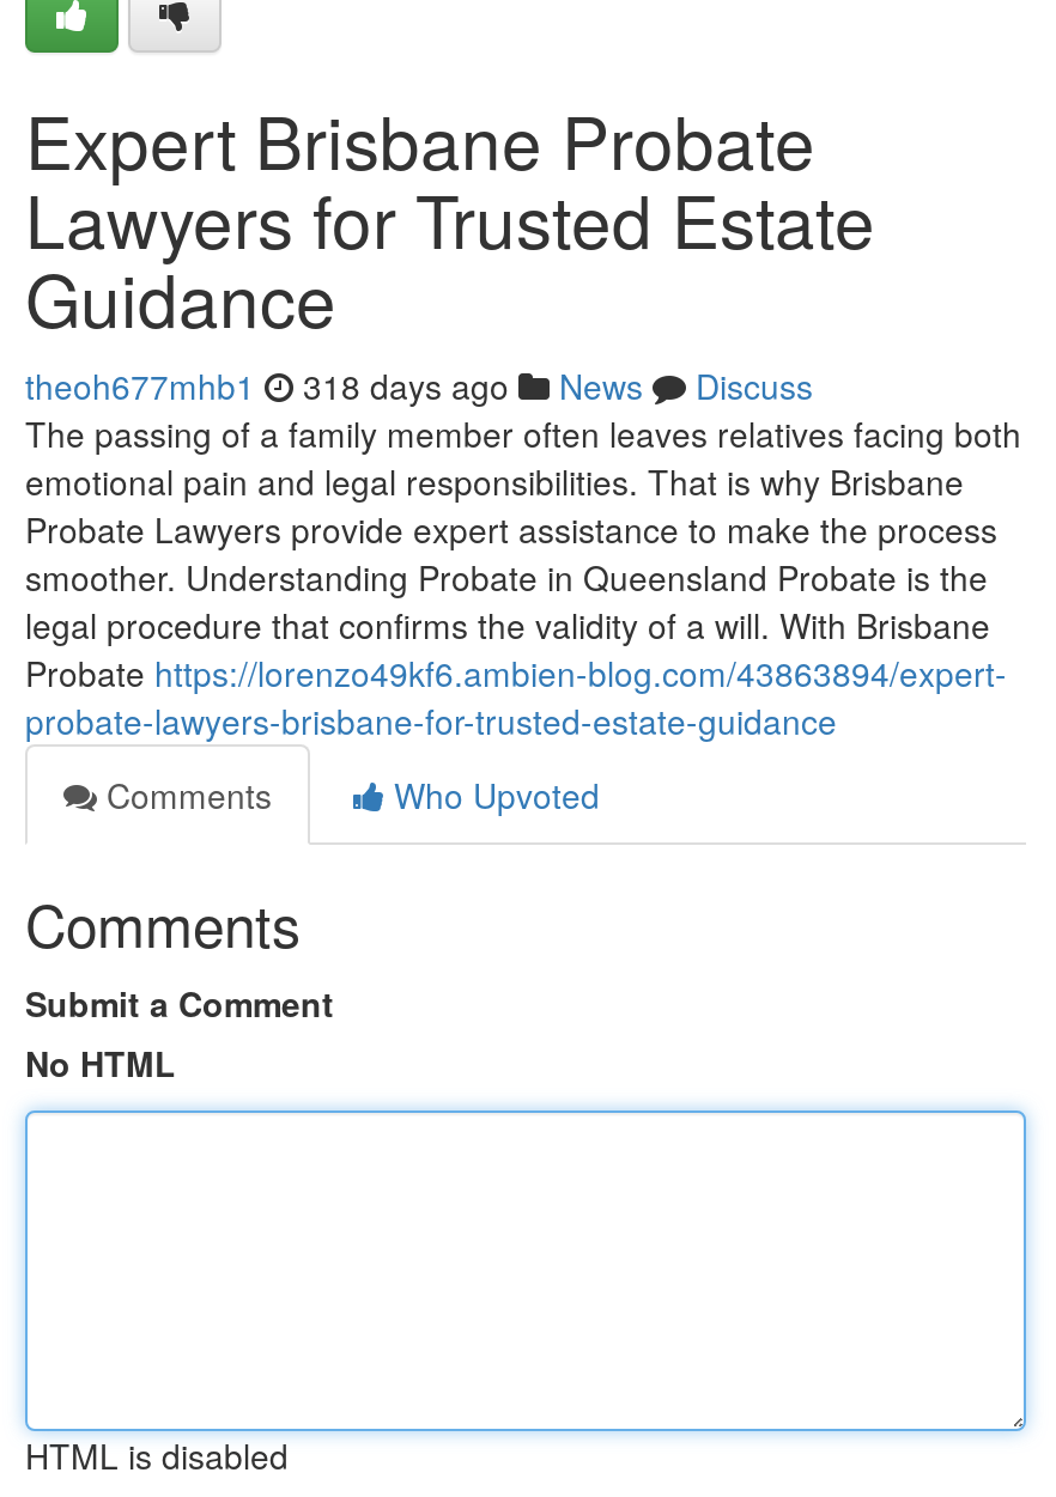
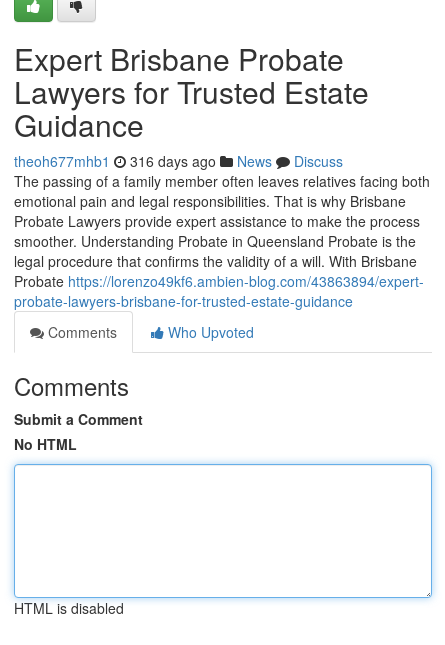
- theoh677mhb1 318 days ago News Discuss
+ theoh677mhb1 316 days ago News Discuss
